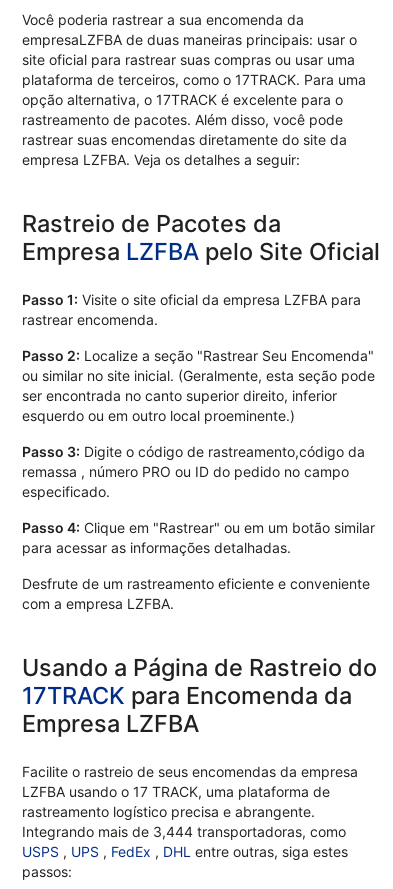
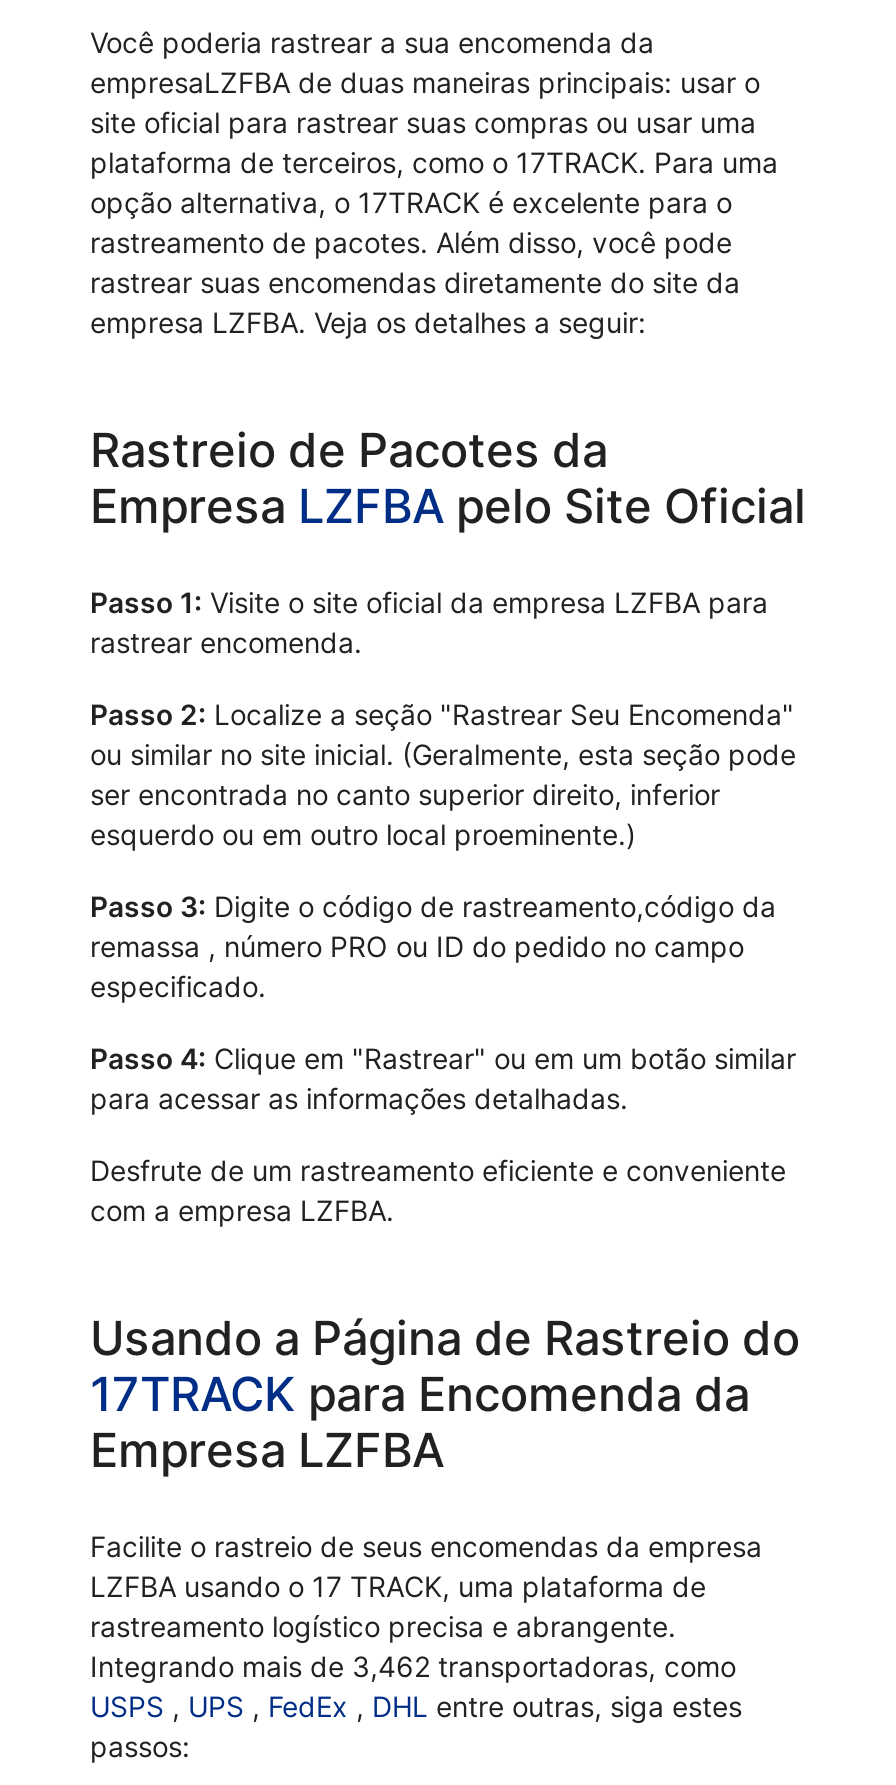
- Integrando mais de 3,444 transportadoras, como
+ Integrando mais de 3,462 transportadoras, como
